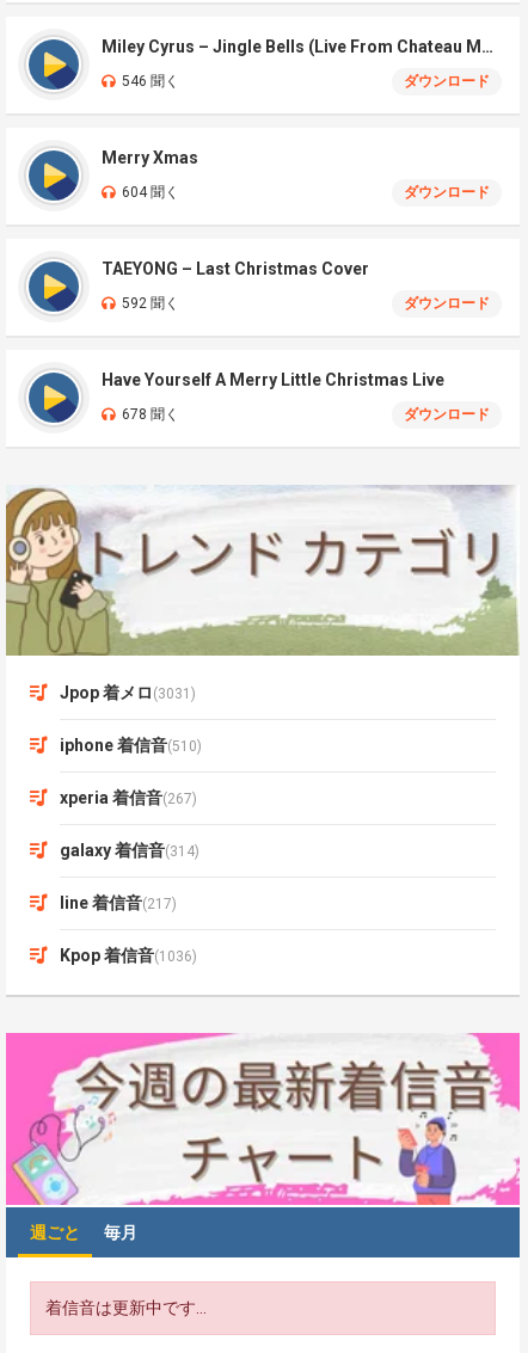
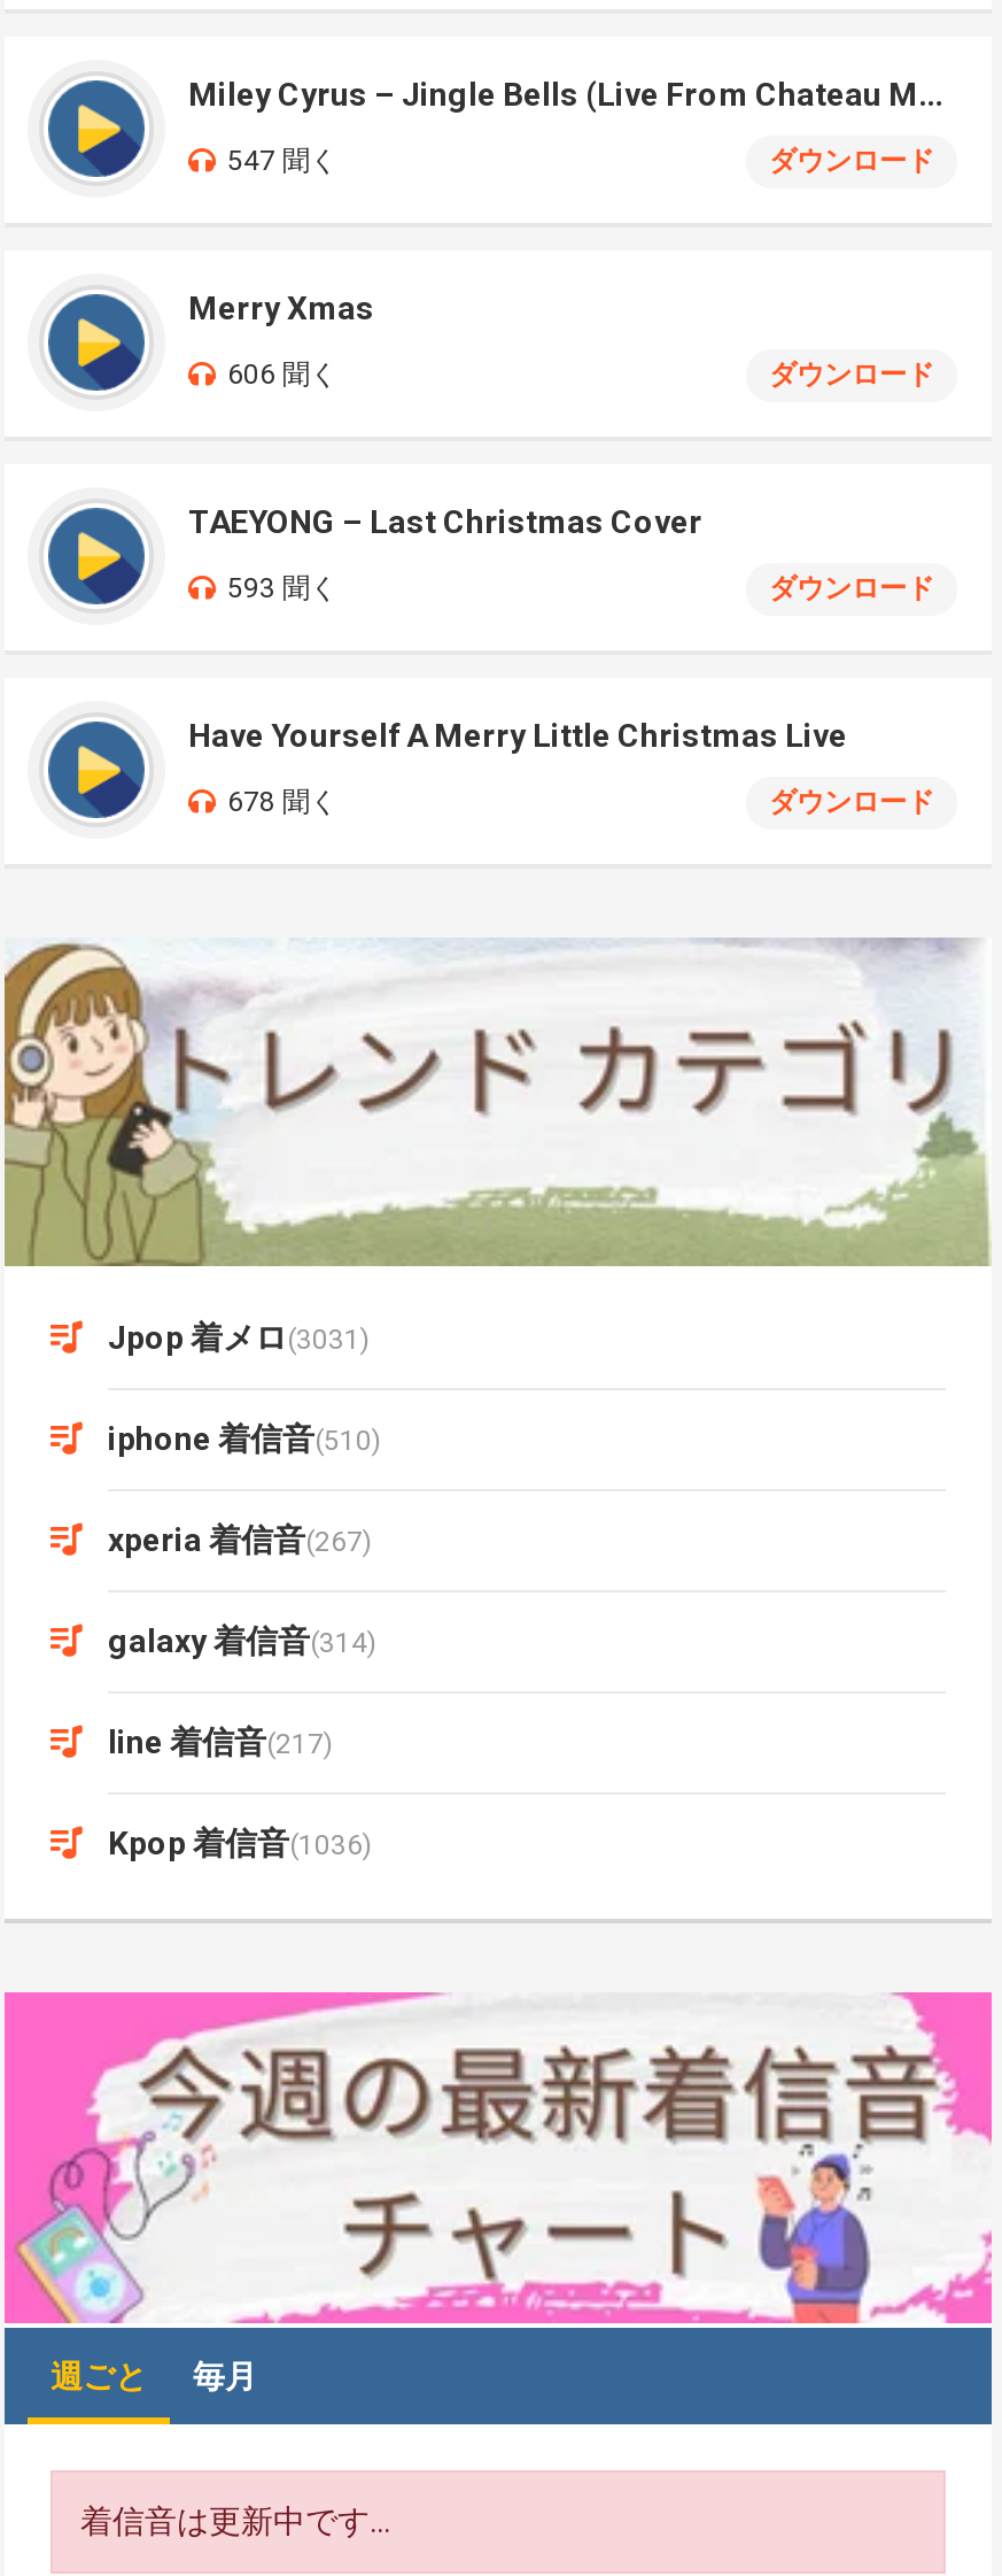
- 546 聞く
+ 547 聞く

- 604 聞く
+ 606 聞く

- 592 聞く
+ 593 聞く
